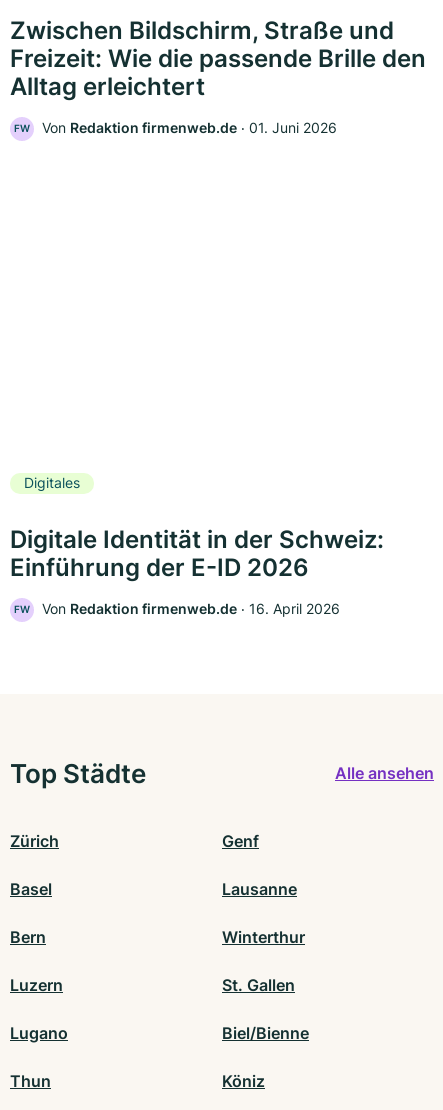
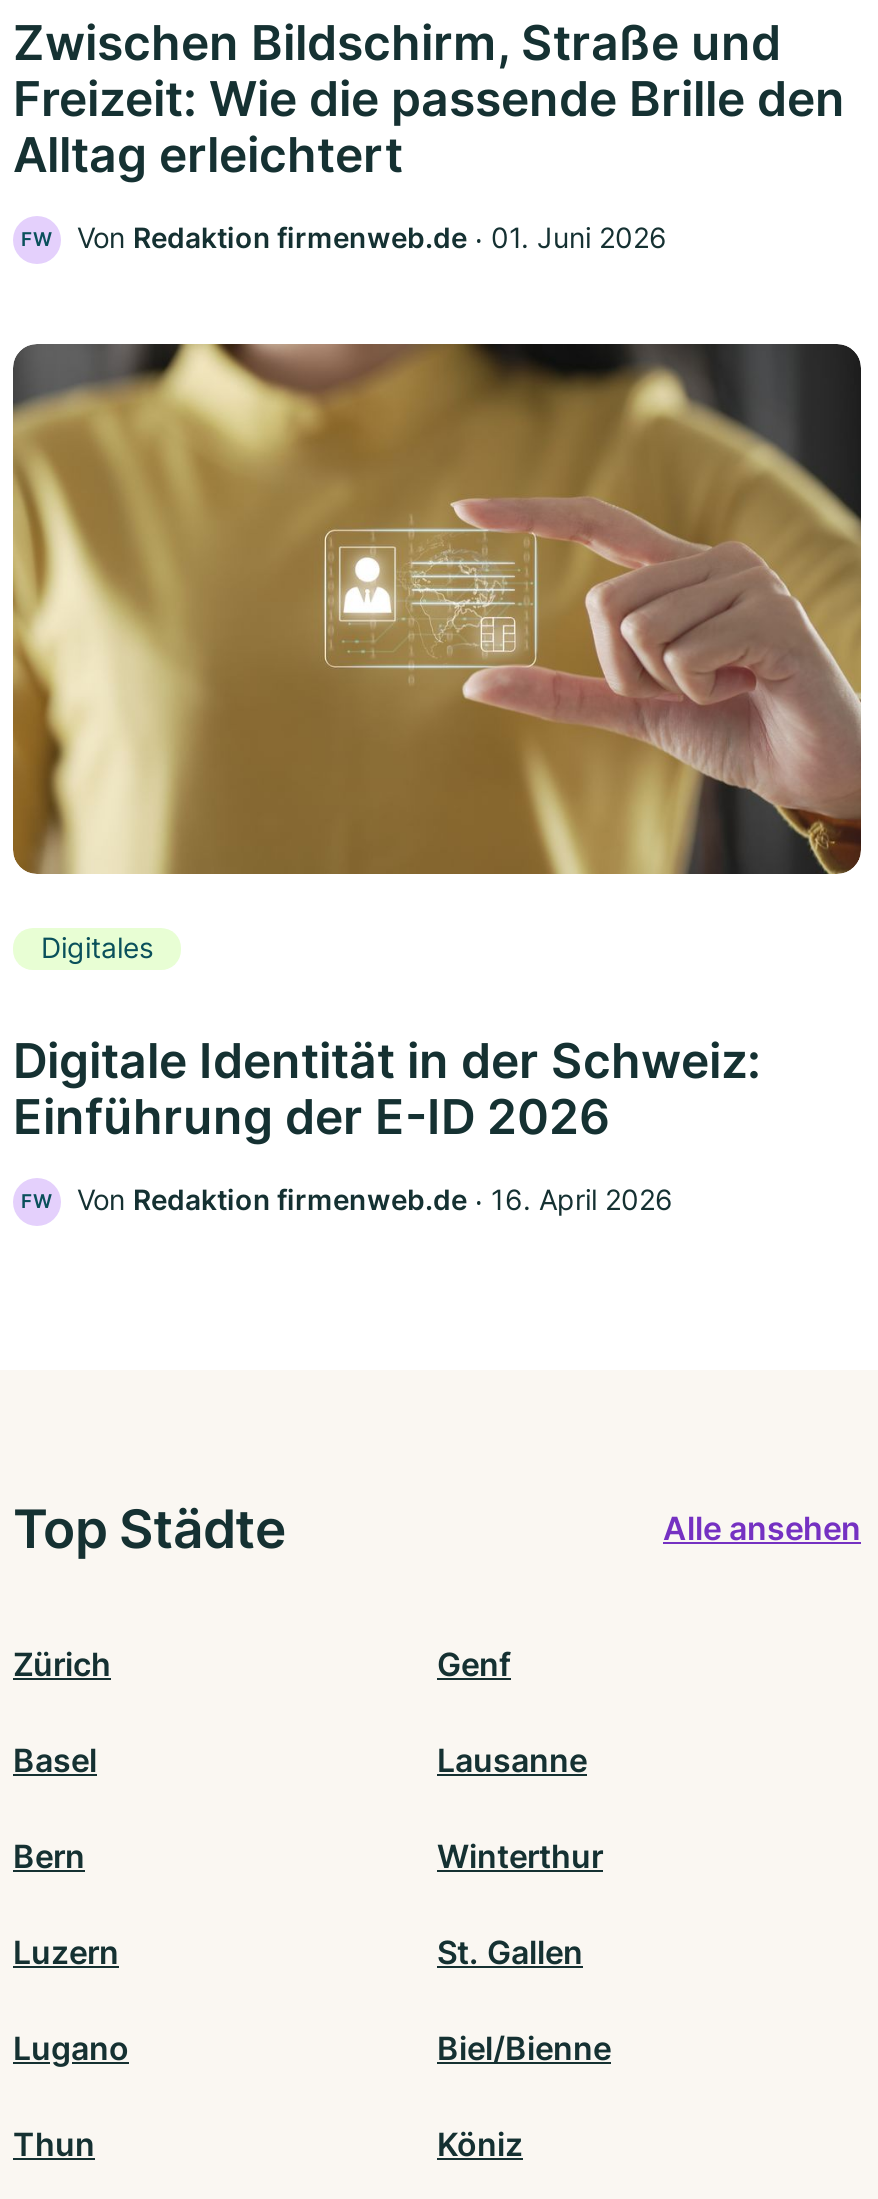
+ [image]
